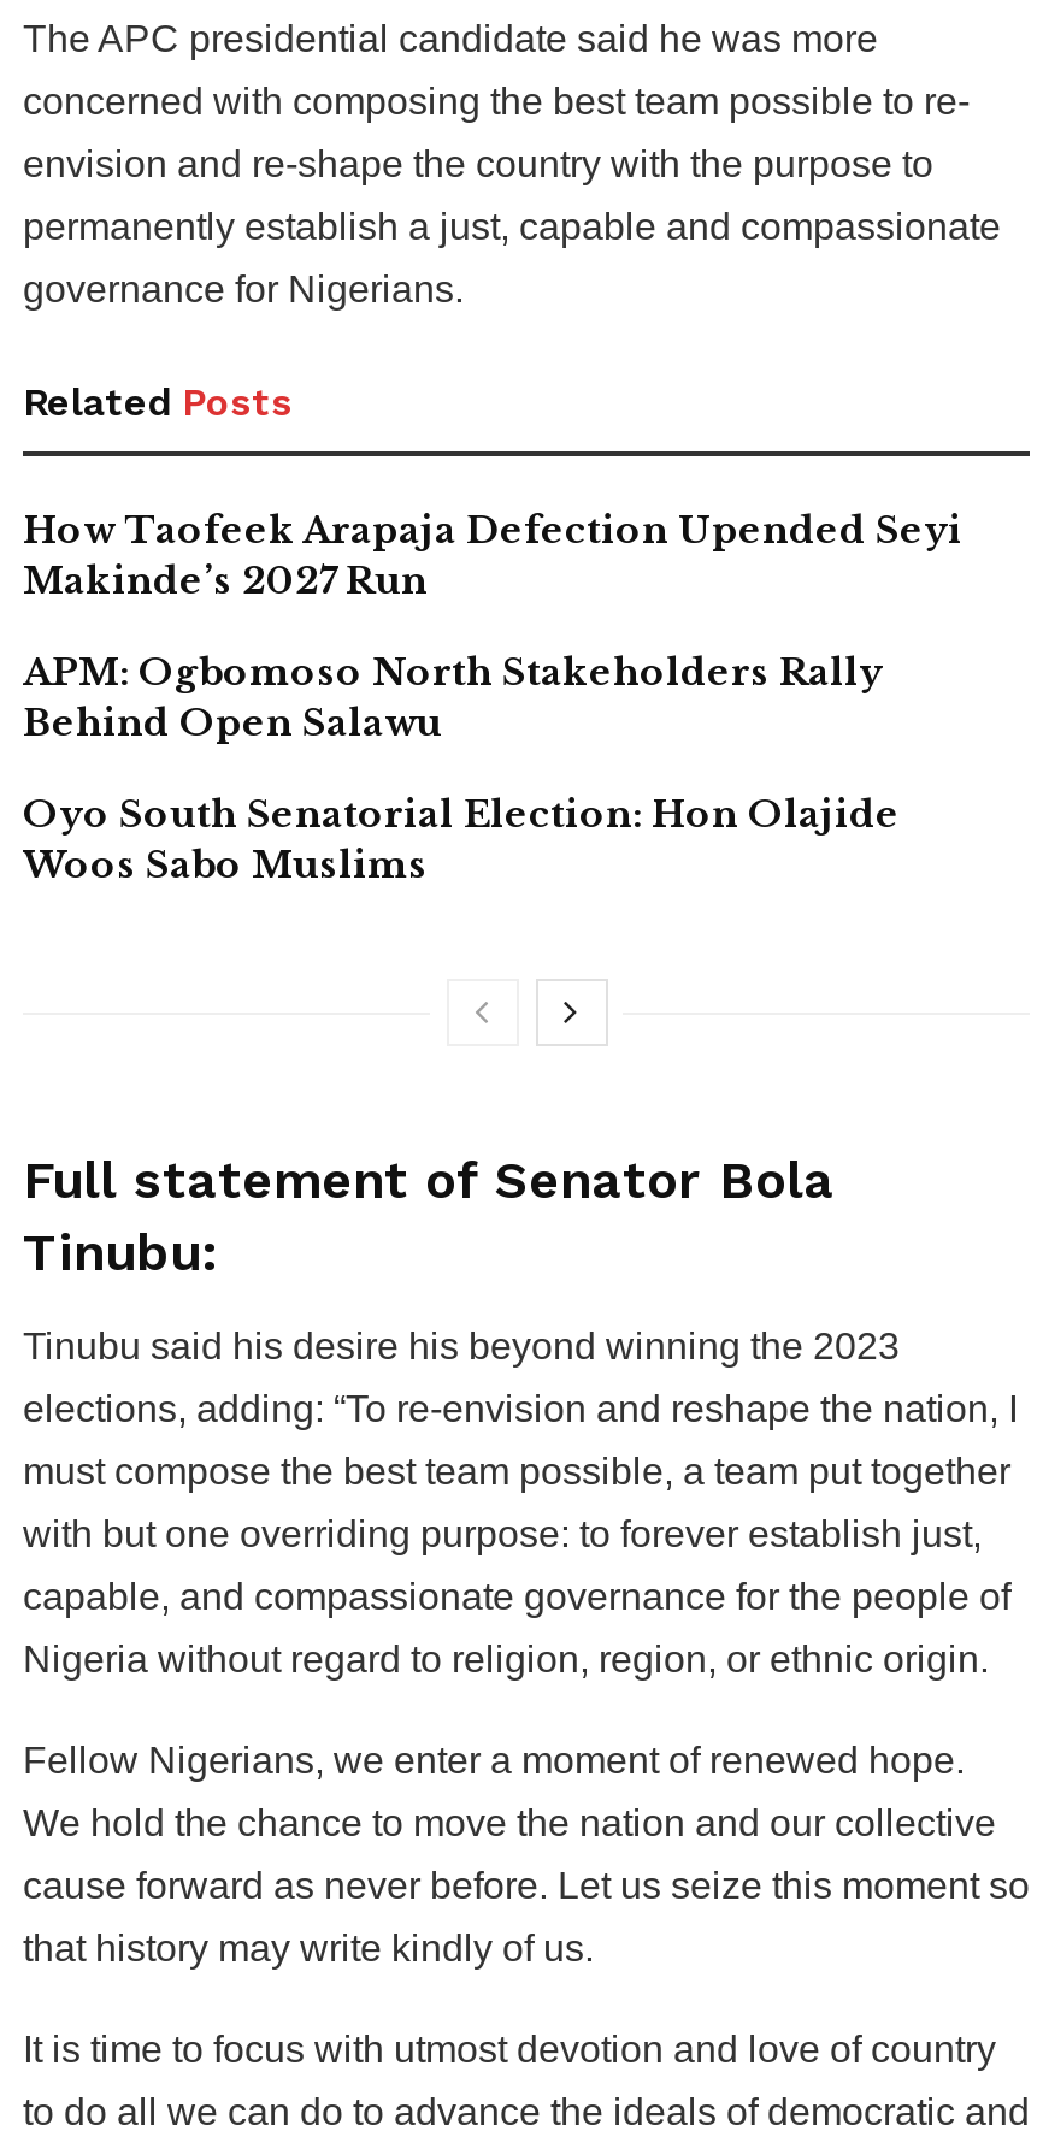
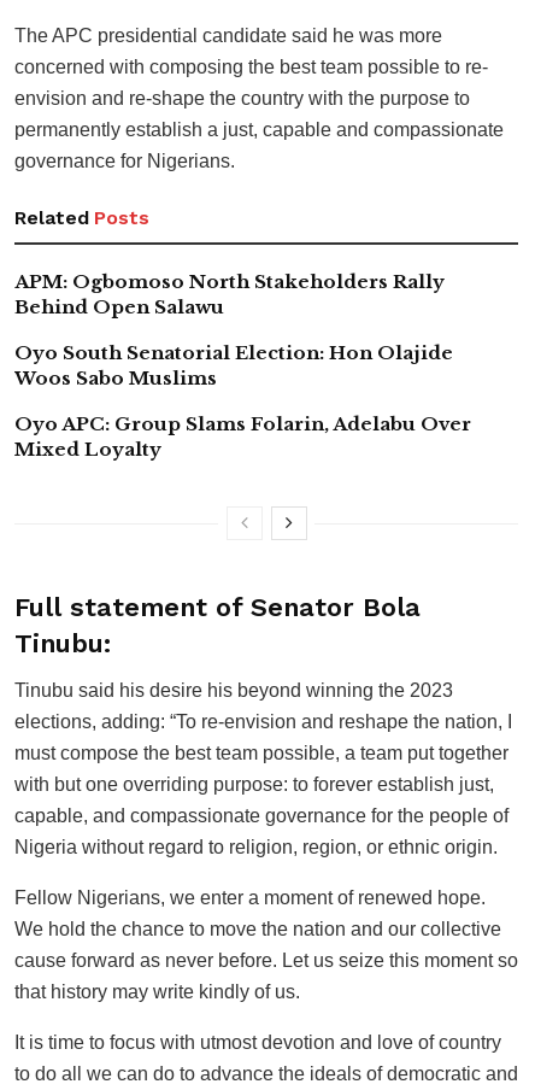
- How Taofeek Arapaja Defection Upended Seyi
- Makinde’s 2027 Run

moved up: APM: Ogbomoso North Stakeholders Rally | Behind Open Salawu | Oyo South Senatorial Election: Hon Olajide | Woos Sabo Muslims

+ Oyo APC: Group Slams Folarin, Adelabu Over
+ Mixed Loyalty
